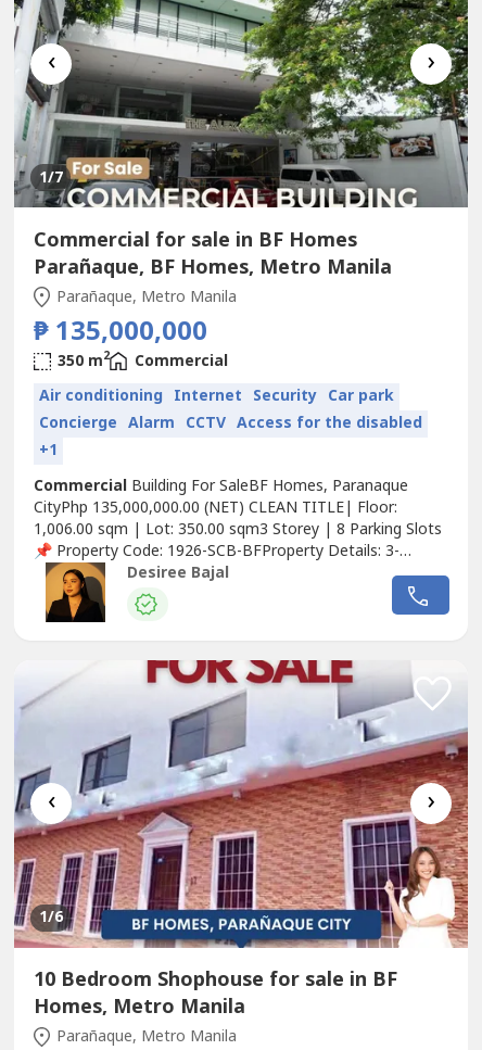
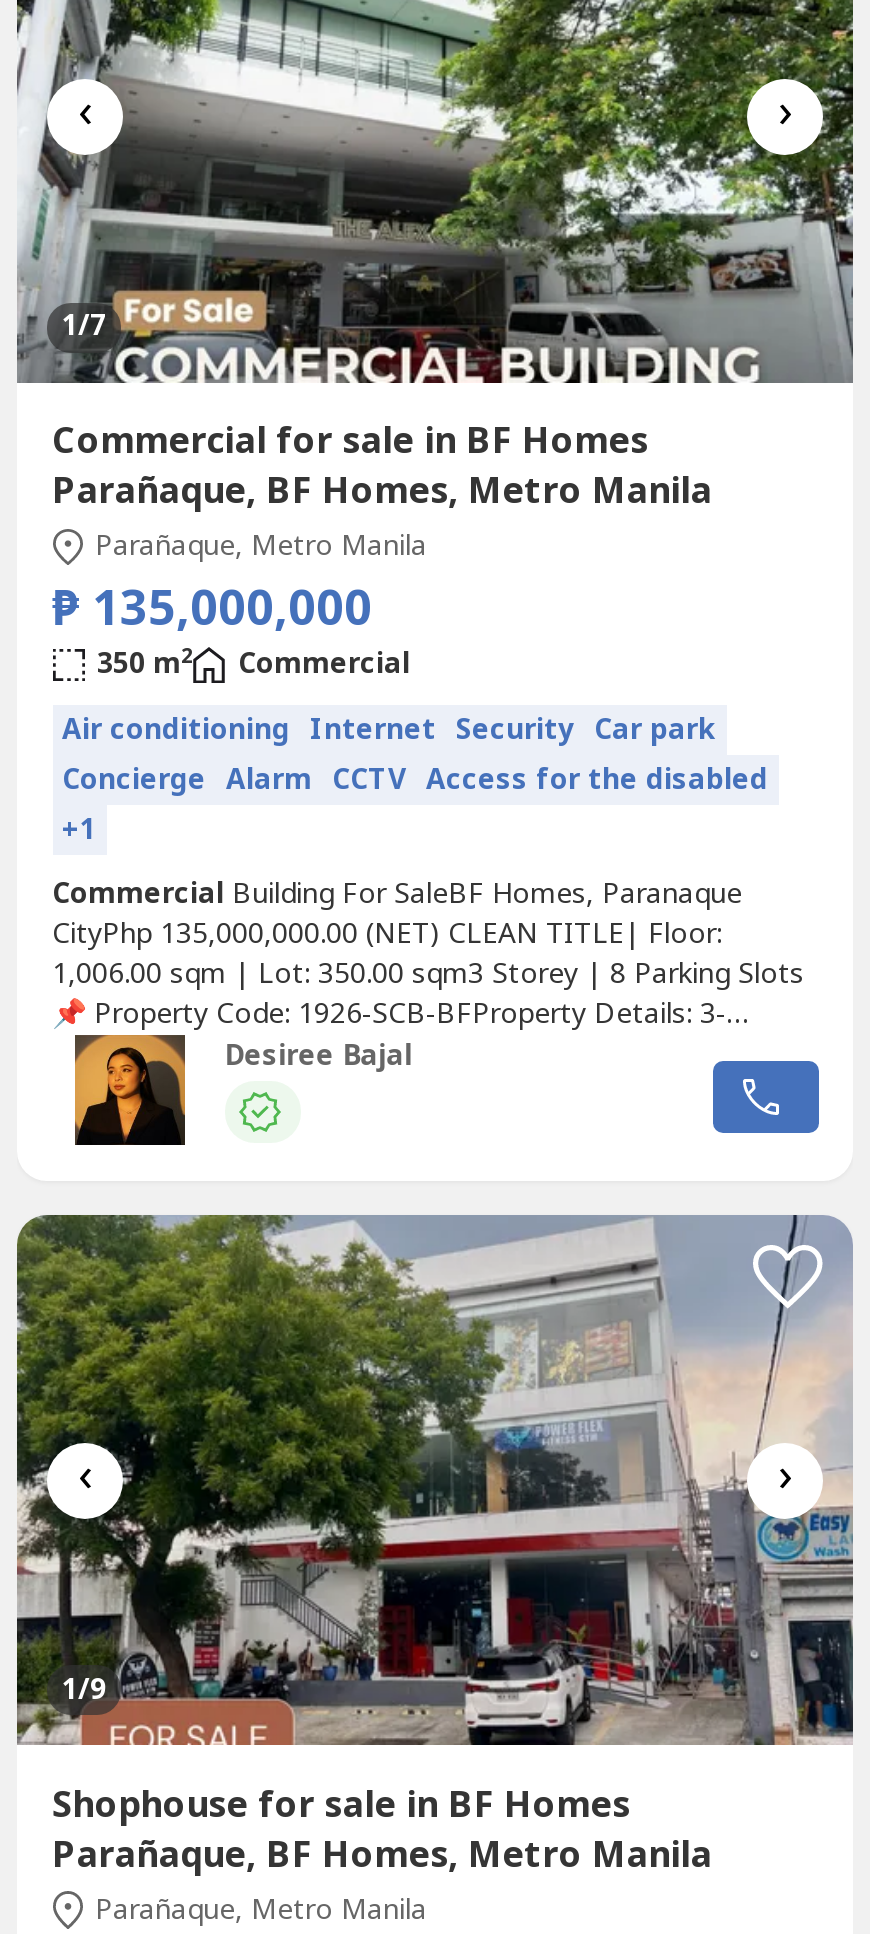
- [image]
- 1/6
+ [image]
+ 1/9

- 10 Bedroom Shophouse for sale in BF
- Homes, Metro Manila
+ Shophouse for sale in BF Homes
+ Parañaque, BF Homes, Metro Manila
